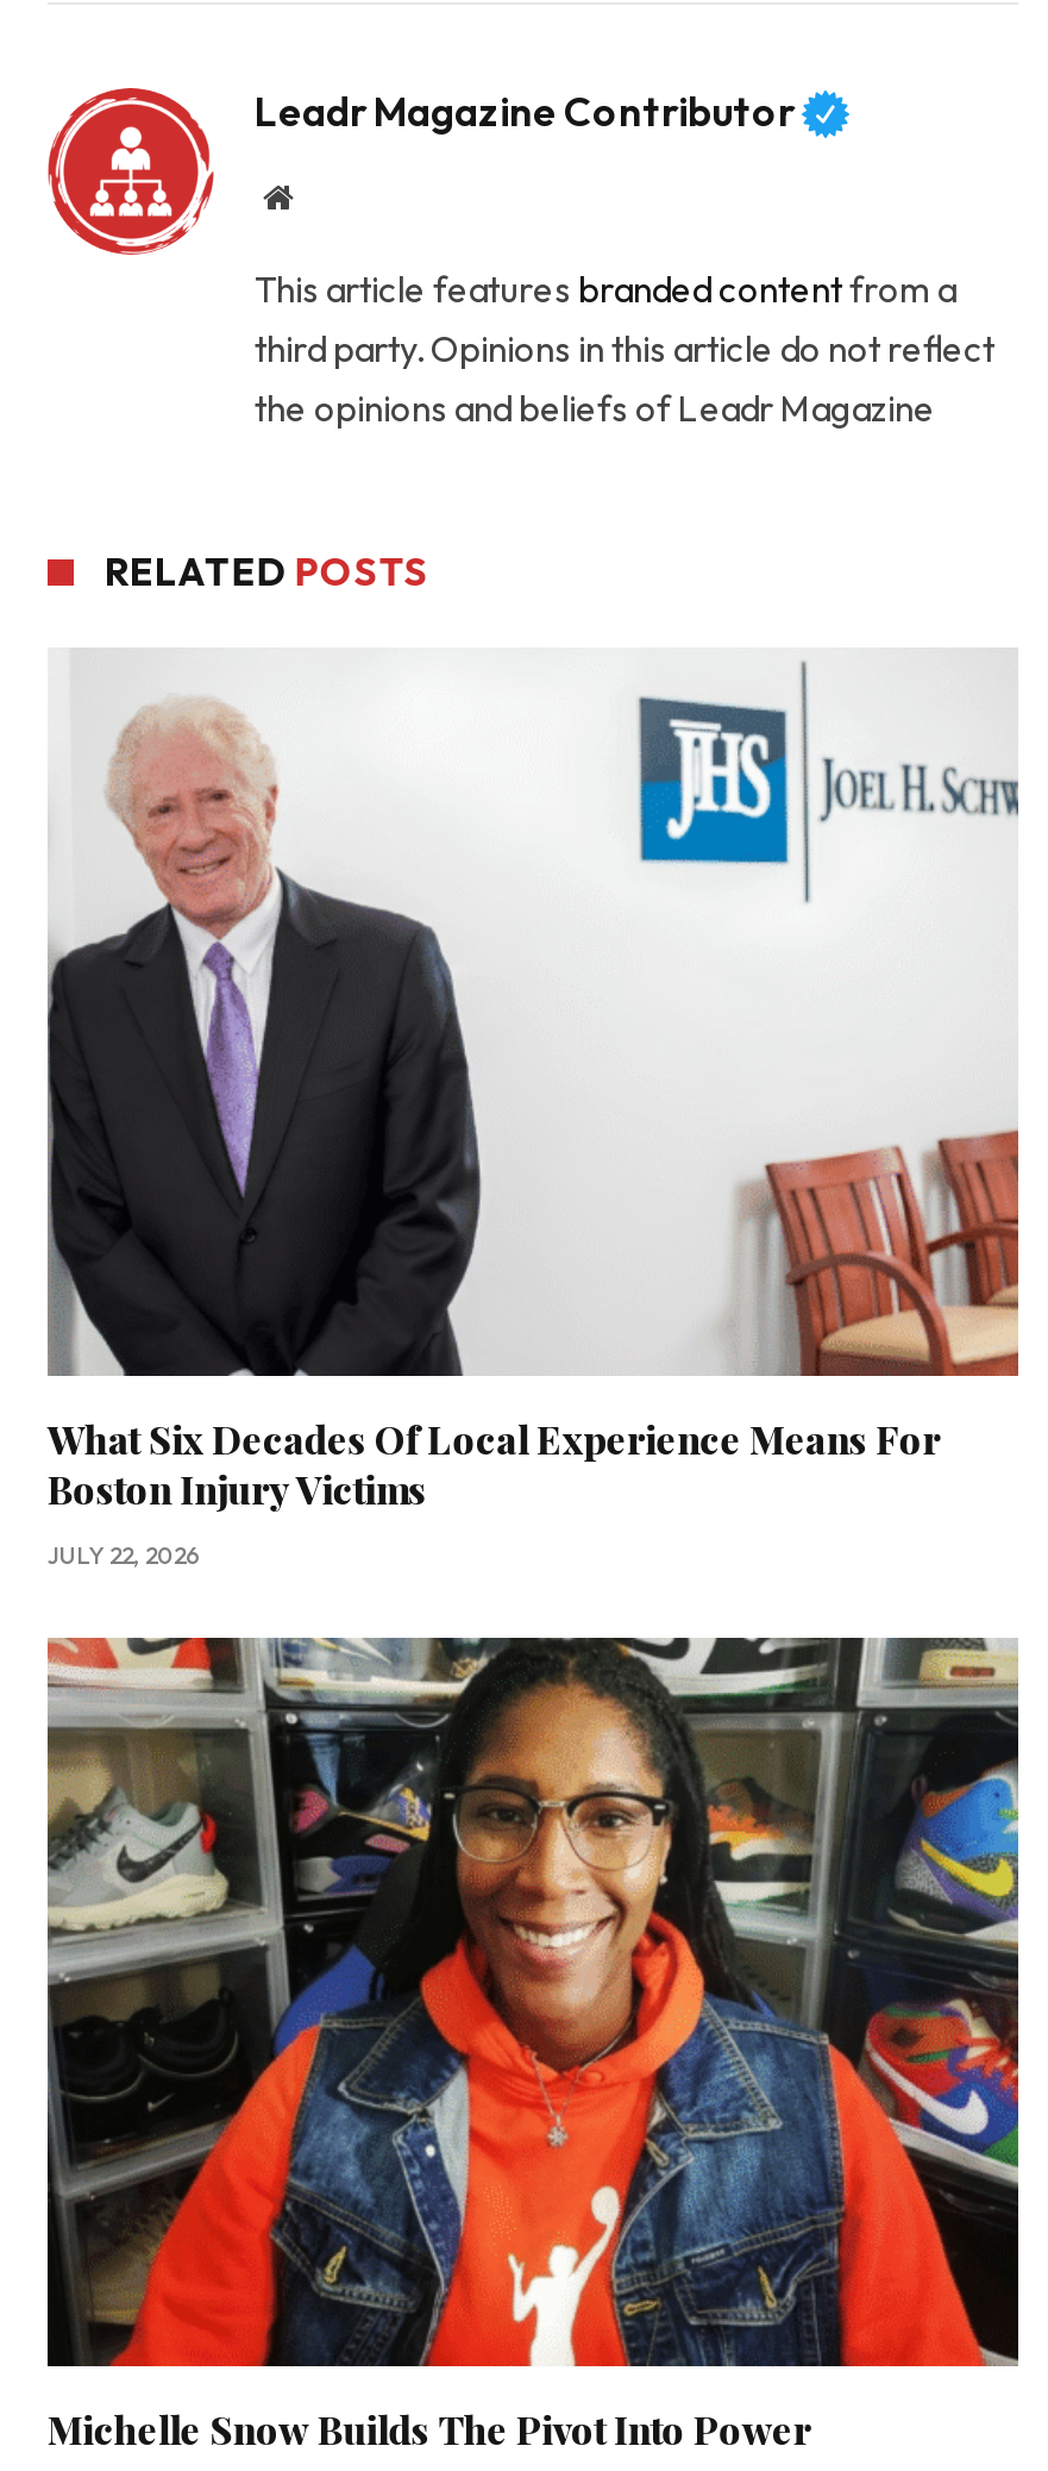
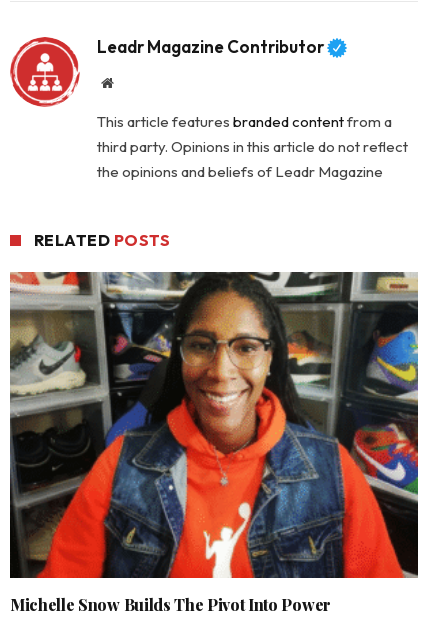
- [image]
- What Six Decades Of Local Experience Means For
- Boston Injury Victims
- JULY 22, 2026
